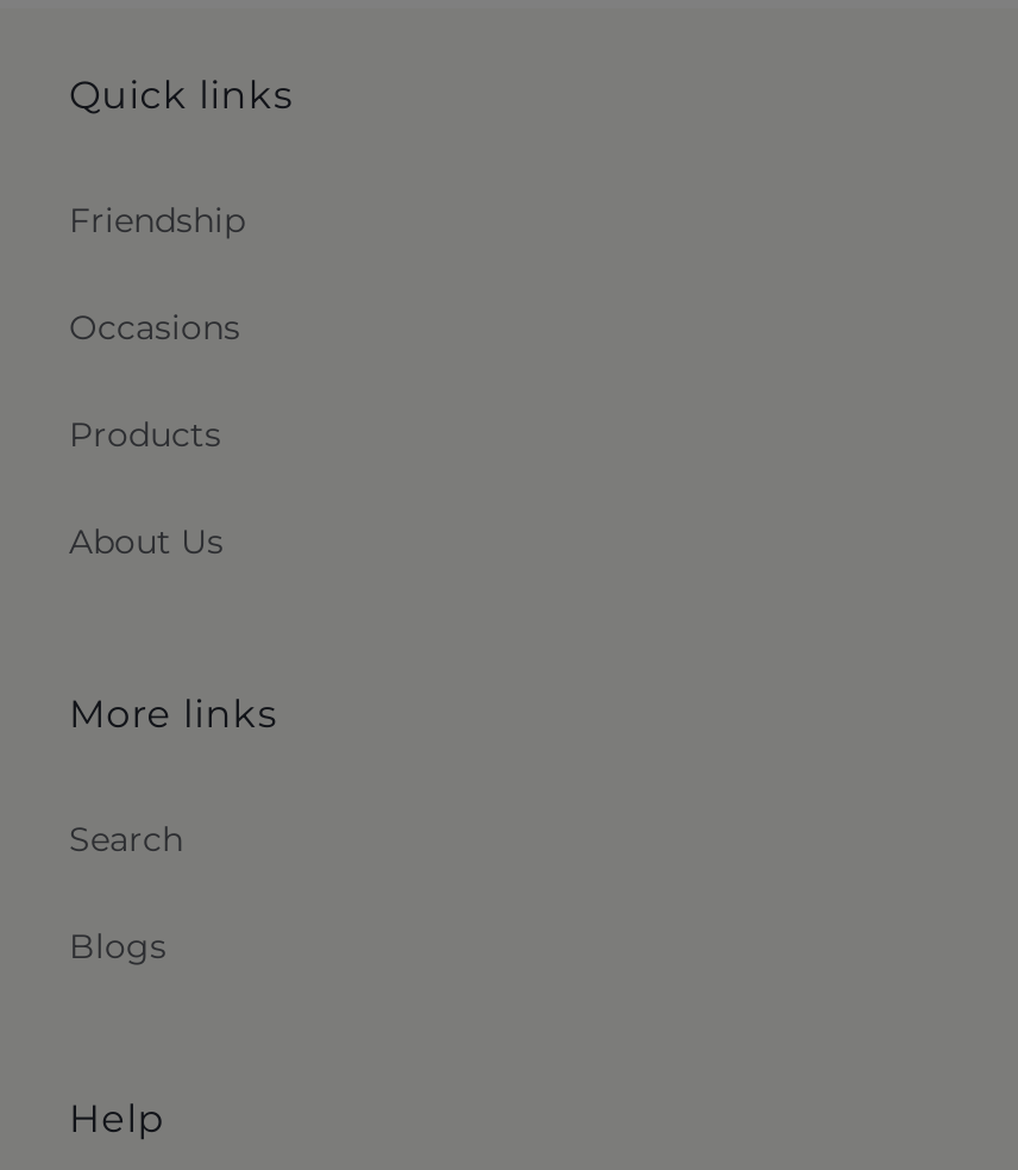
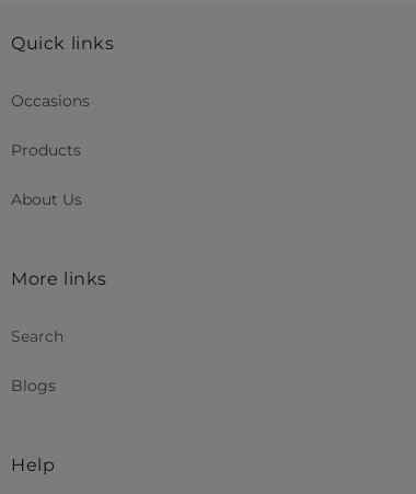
- Friendship
